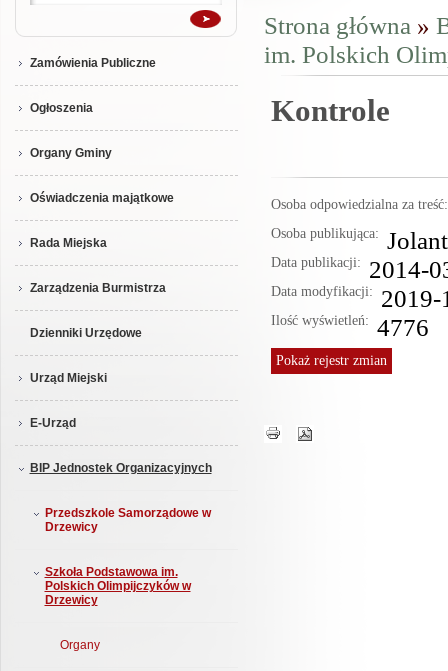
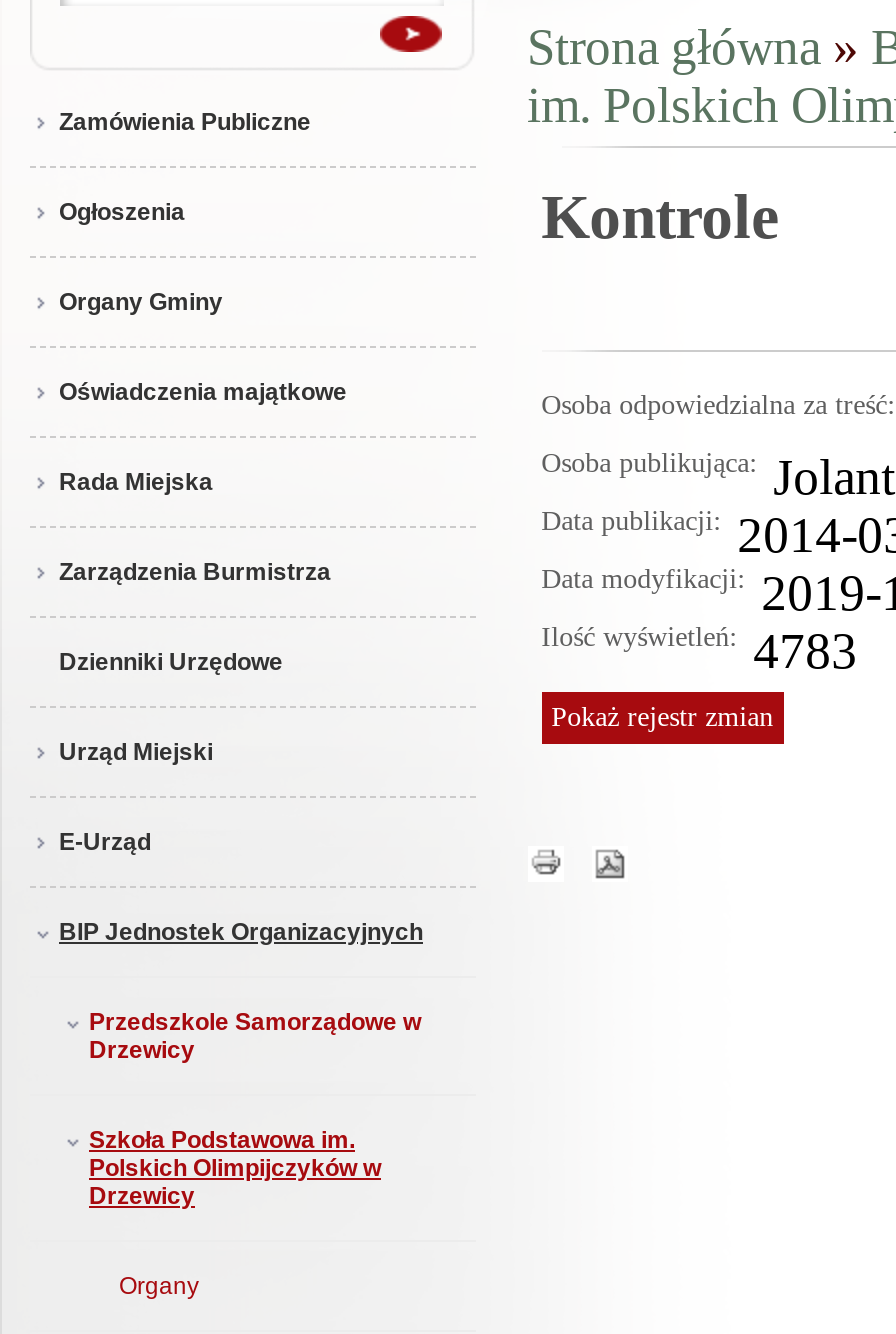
- Ilość wyświetleń: 4776
+ Ilość wyświetleń: 4783
